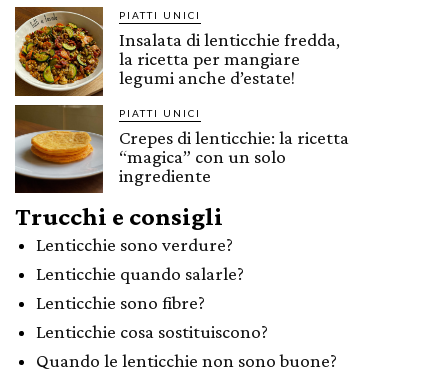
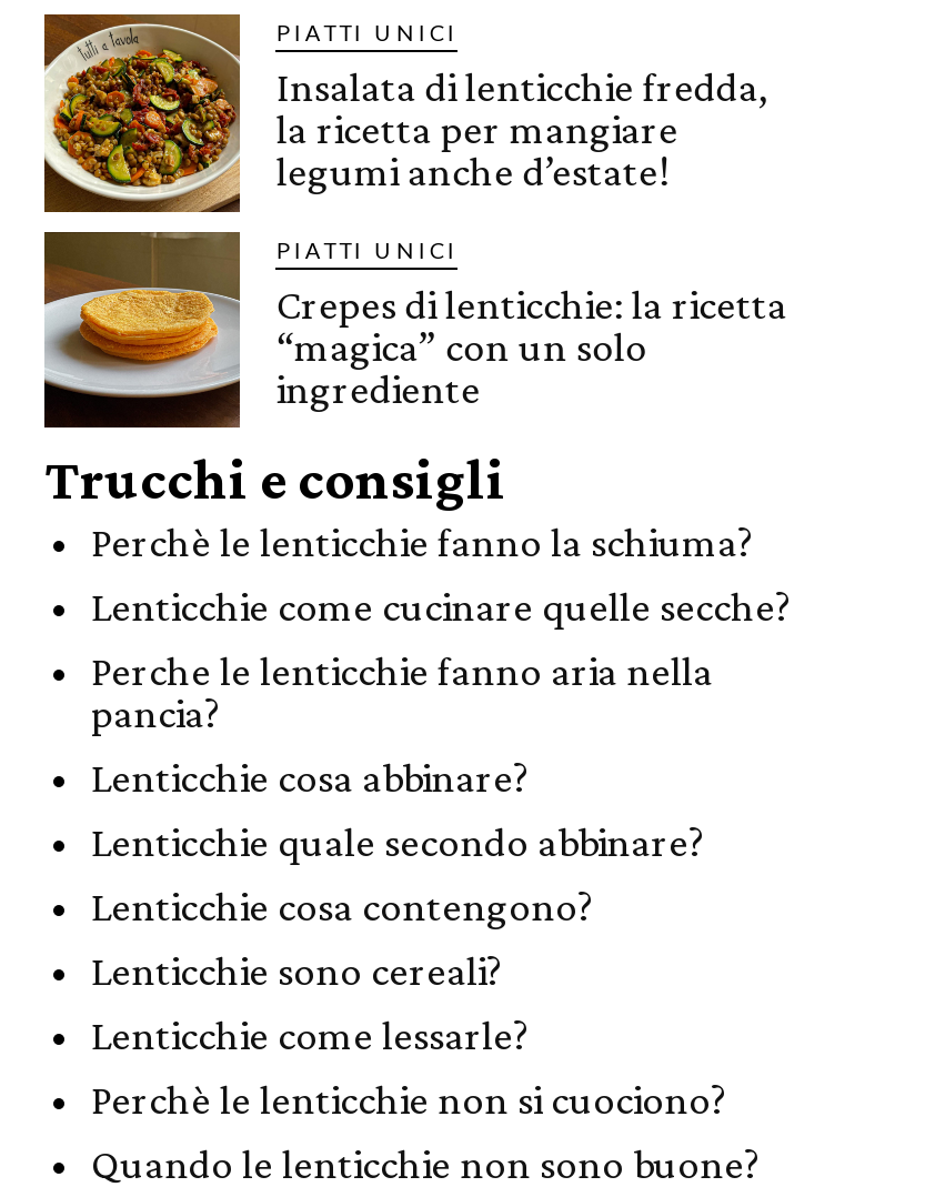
- Lenticchie sono verdure?
- Lenticchie quando salarle?
- Lenticchie sono fibre?
- Lenticchie cosa sostituiscono?
+ Perchè le lenticchie fanno la schiuma?
+ Lenticchie come cucinare quelle secche?
+ Perche le lenticchie fanno aria nella
+ pancia?
+ Lenticchie cosa abbinare?
+ Lenticchie quale secondo abbinare?
+ Lenticchie cosa contengono?
+ Lenticchie sono cereali?
+ Lenticchie come lessarle?
+ Perchè le lenticchie non si cuociono?
